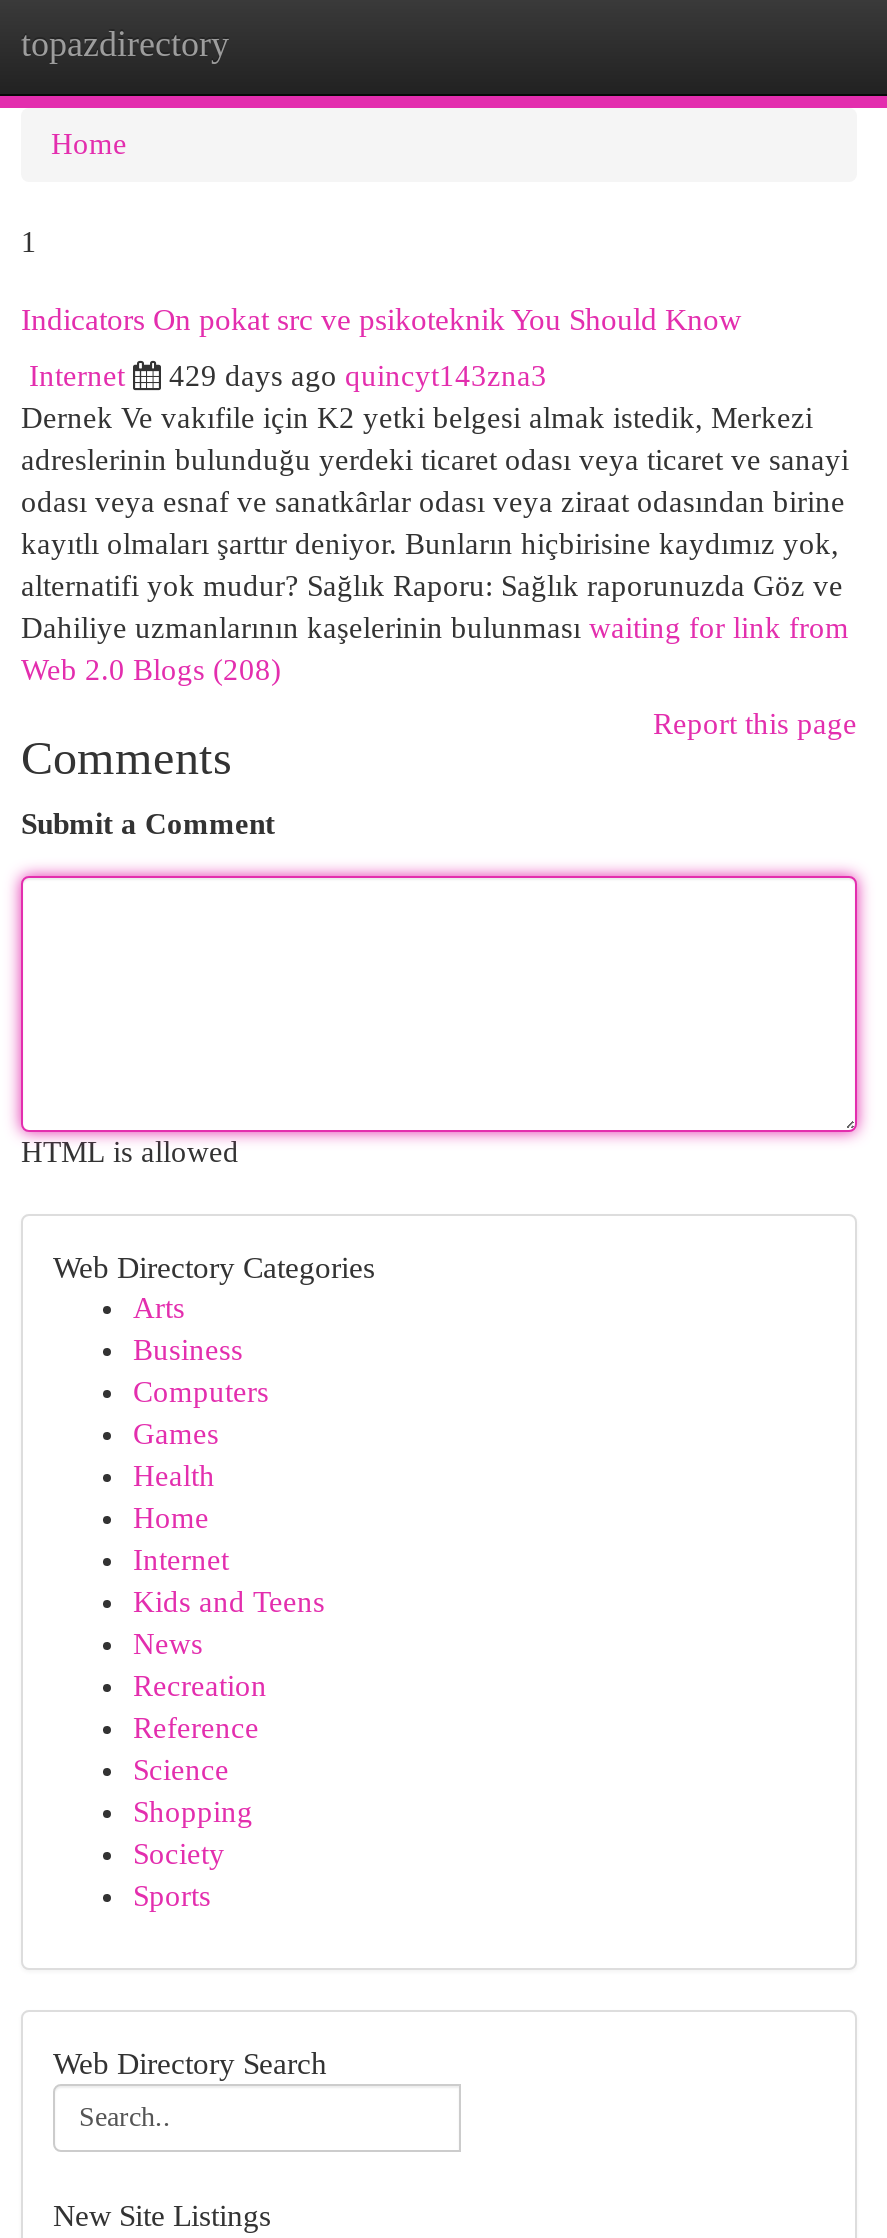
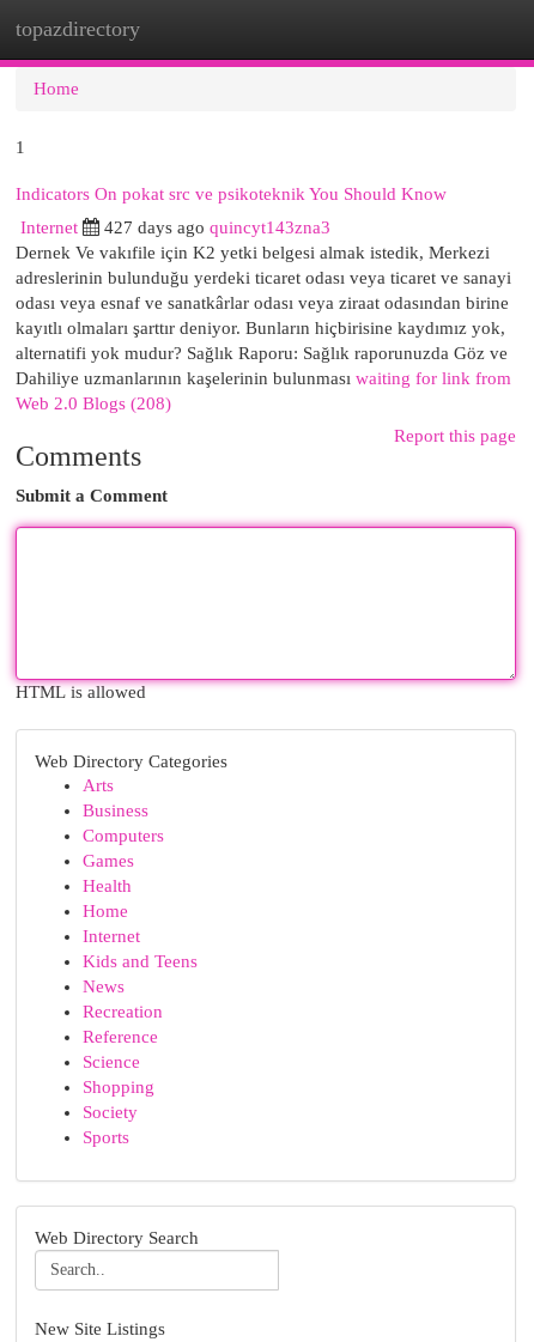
- 429 days ago quincyt143zna3
+ 427 days ago quincyt143zna3
